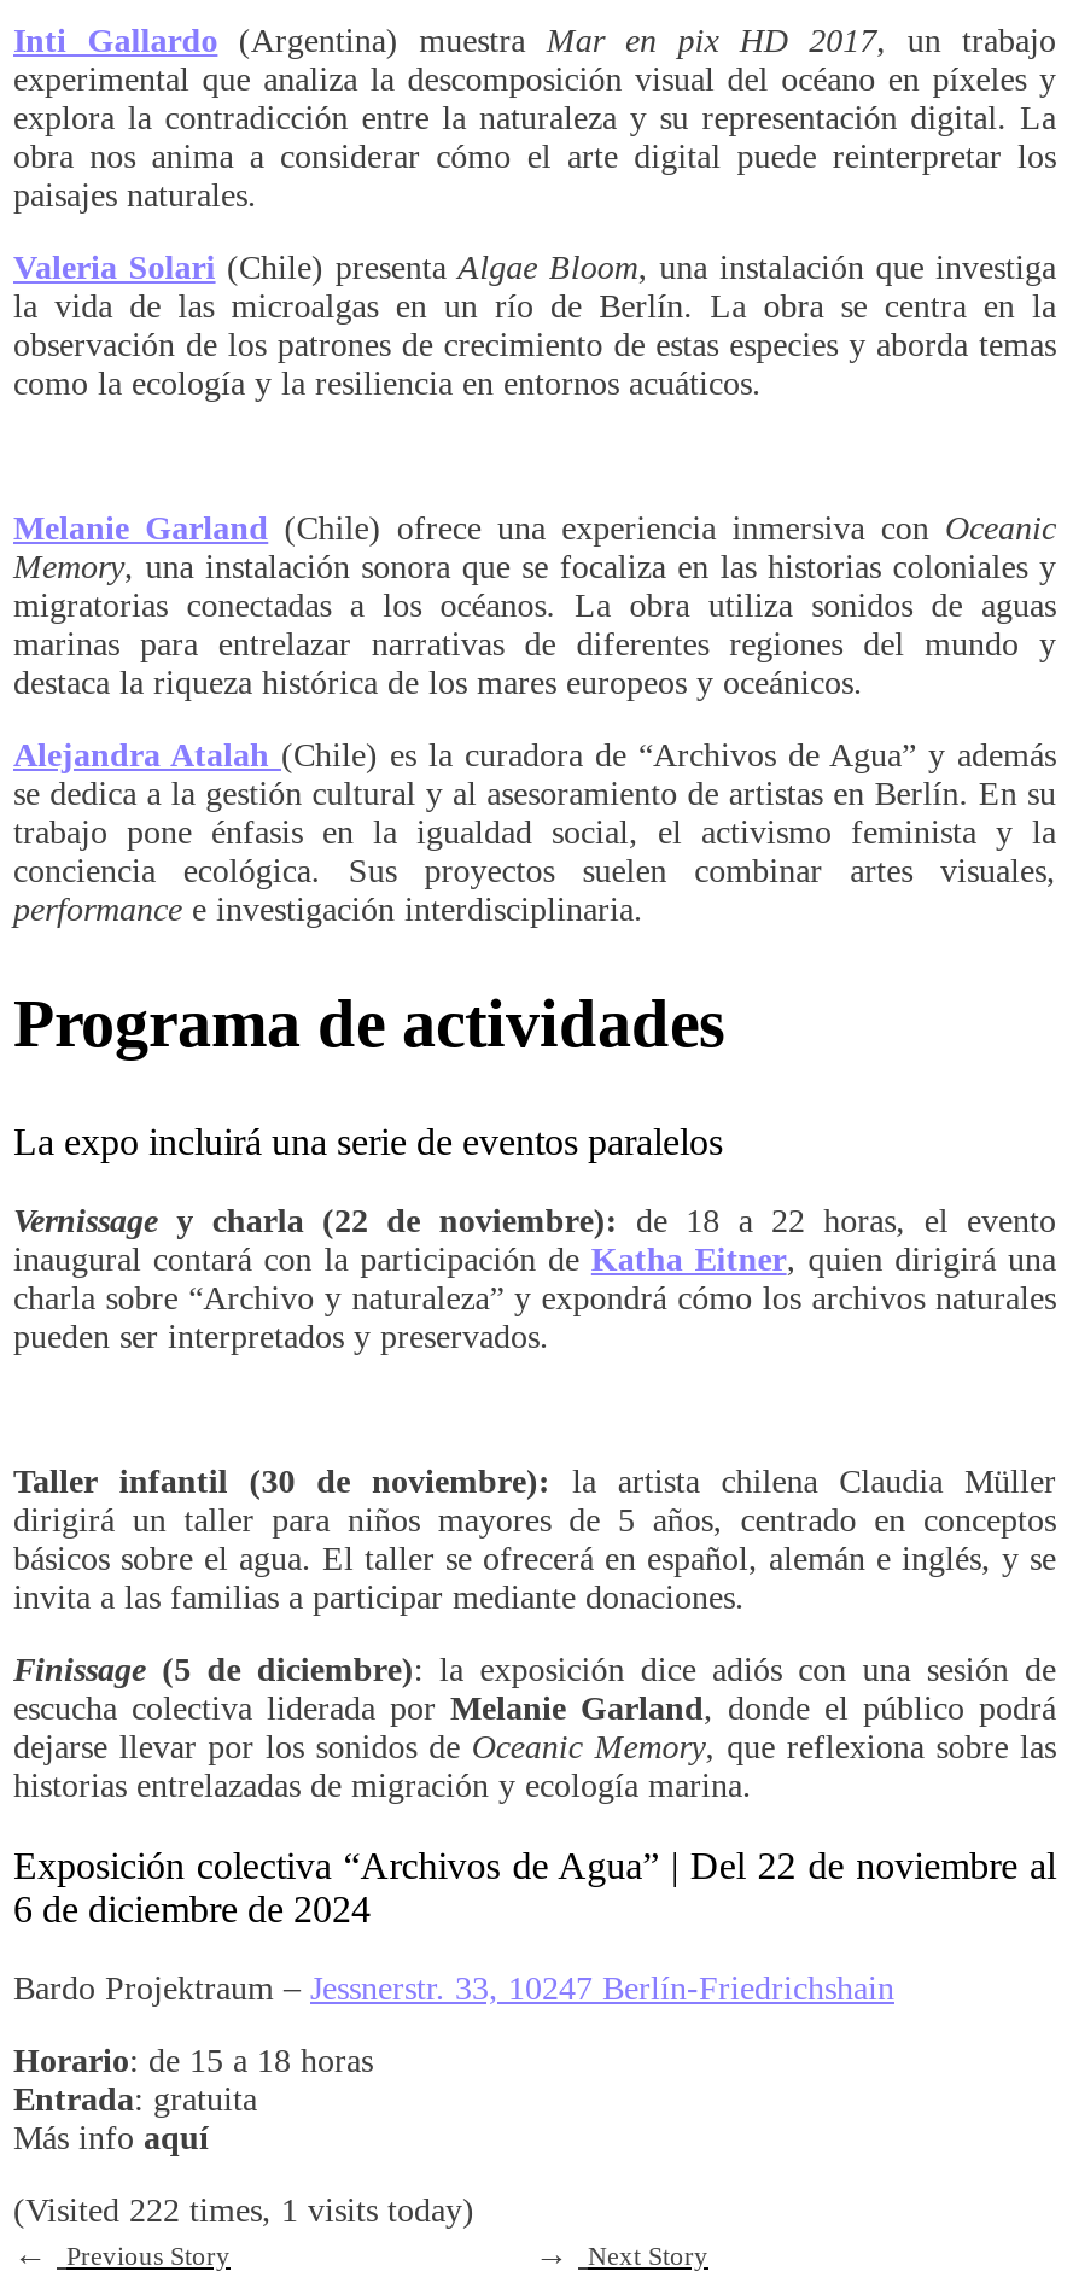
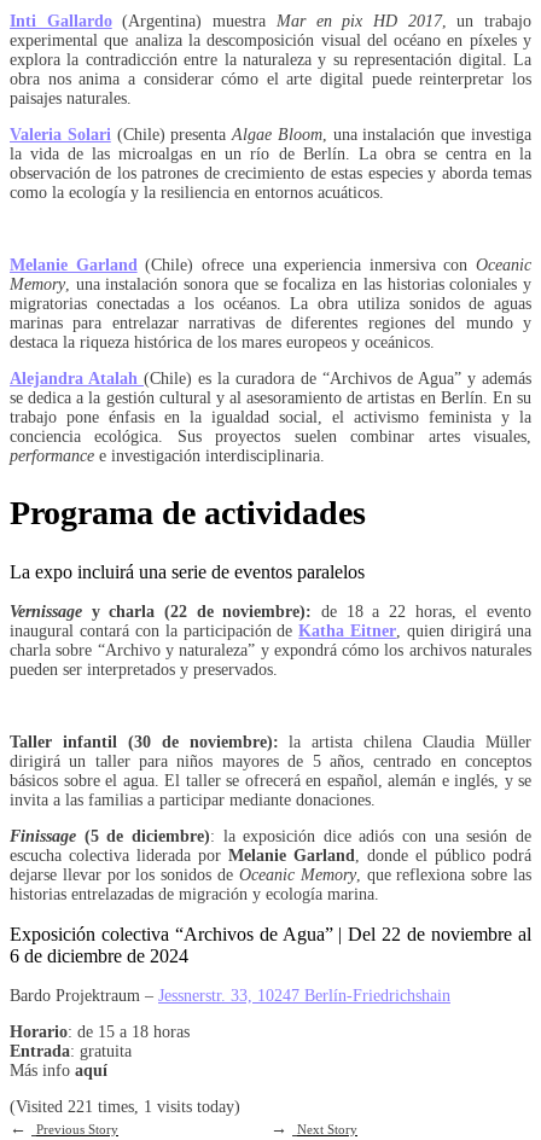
- (Visited 222 times, 1 visits today)
+ (Visited 221 times, 1 visits today)
